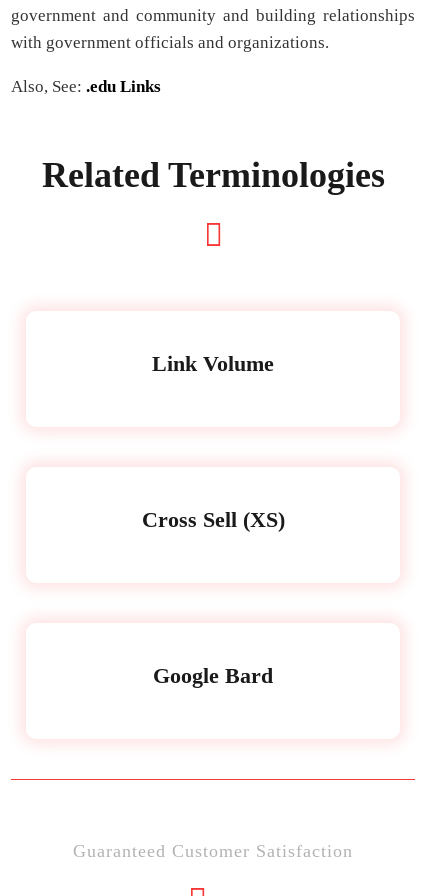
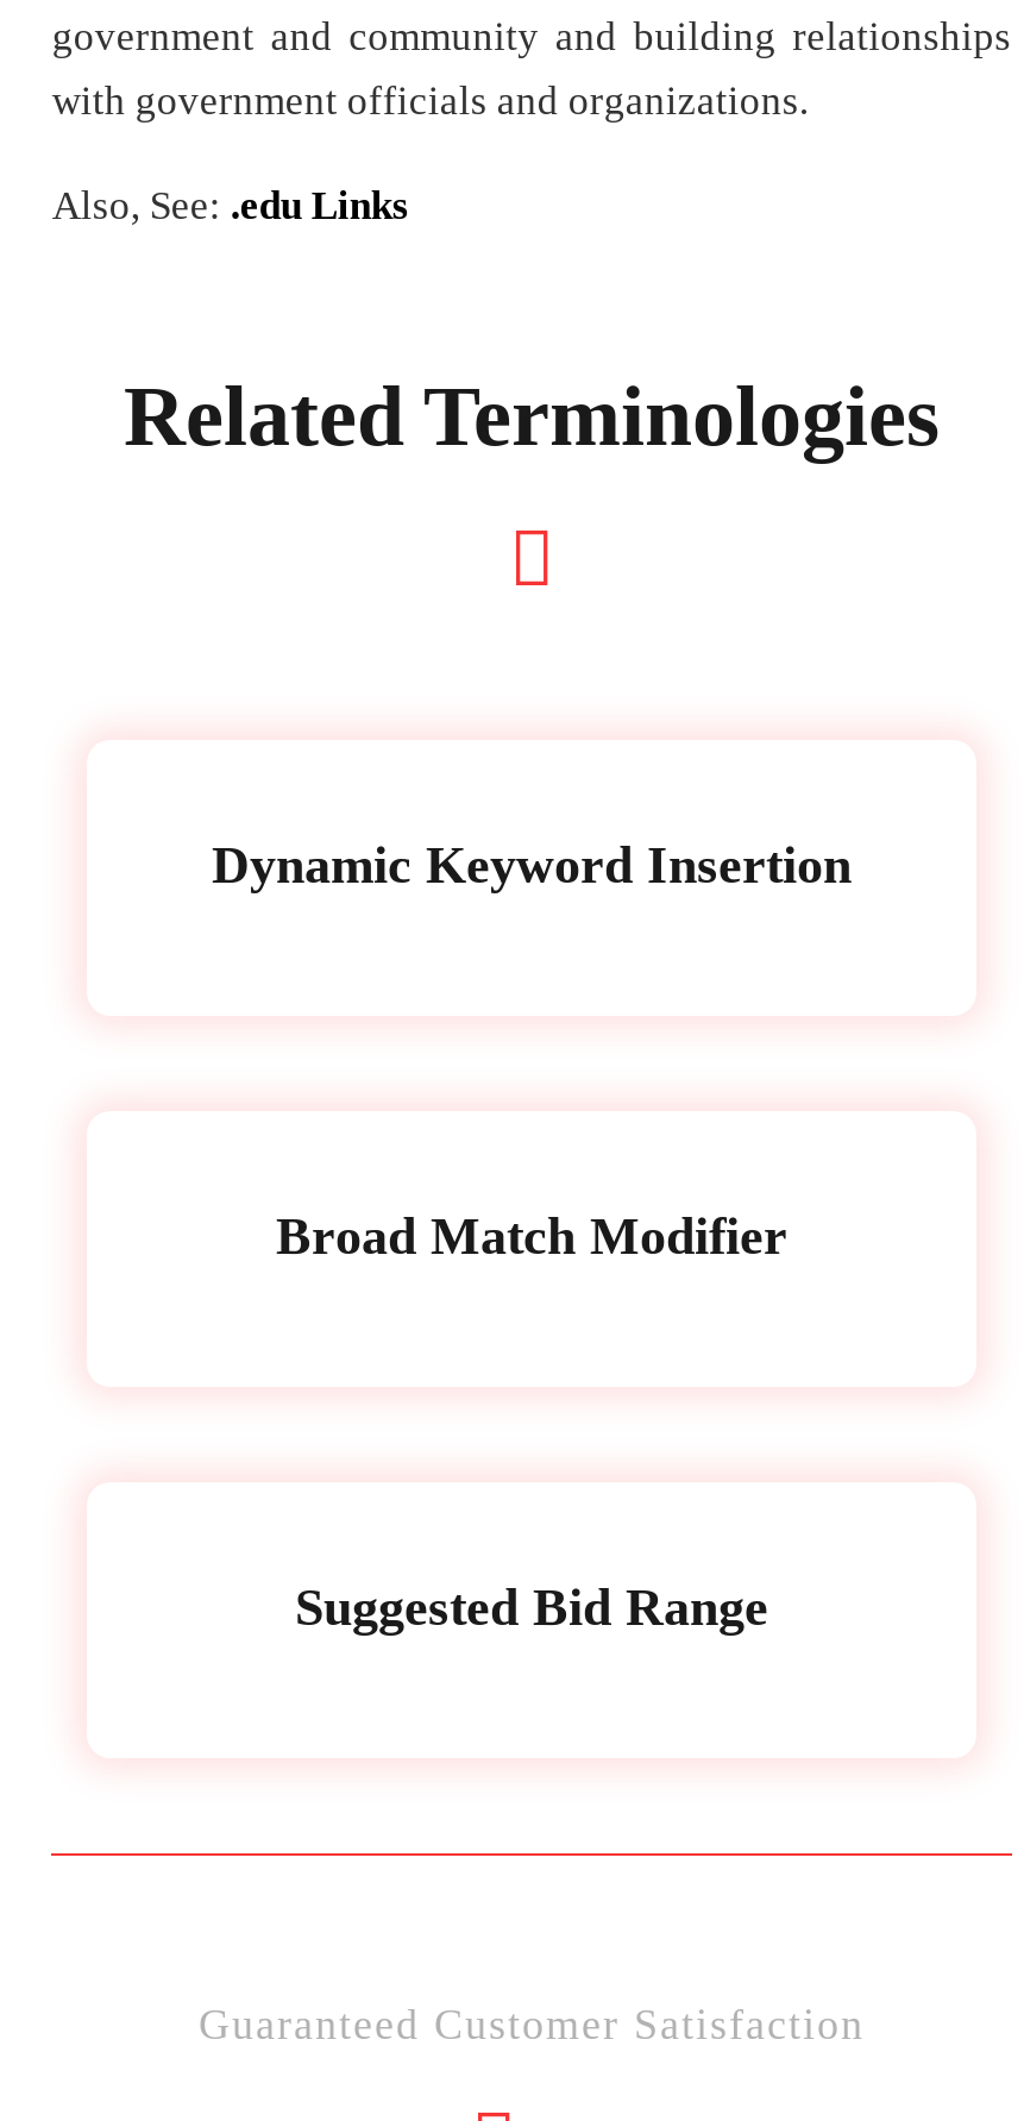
- Link Volume
+ Dynamic Keyword Insertion

- Cross Sell (XS)
+ Broad Match Modifier

- Google Bard
+ Suggested Bid Range
